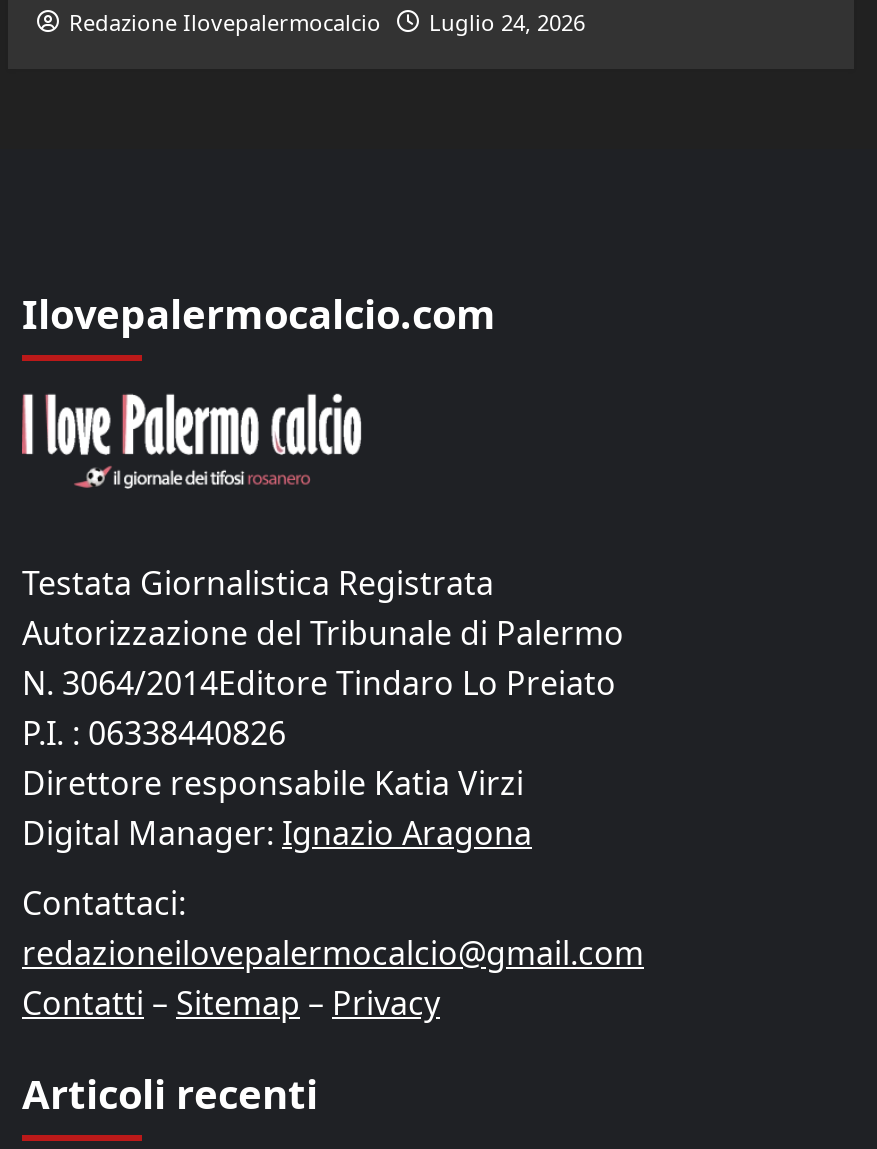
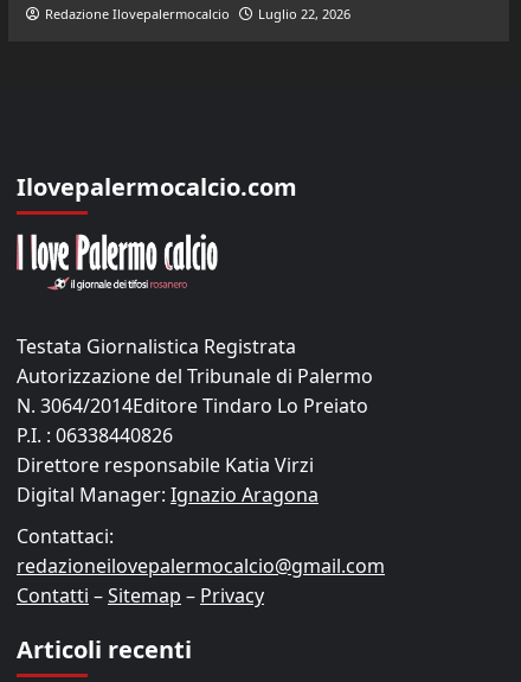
- Redazione Ilovepalermocalcio Luglio 24, 2026
+ Redazione Ilovepalermocalcio Luglio 22, 2026
